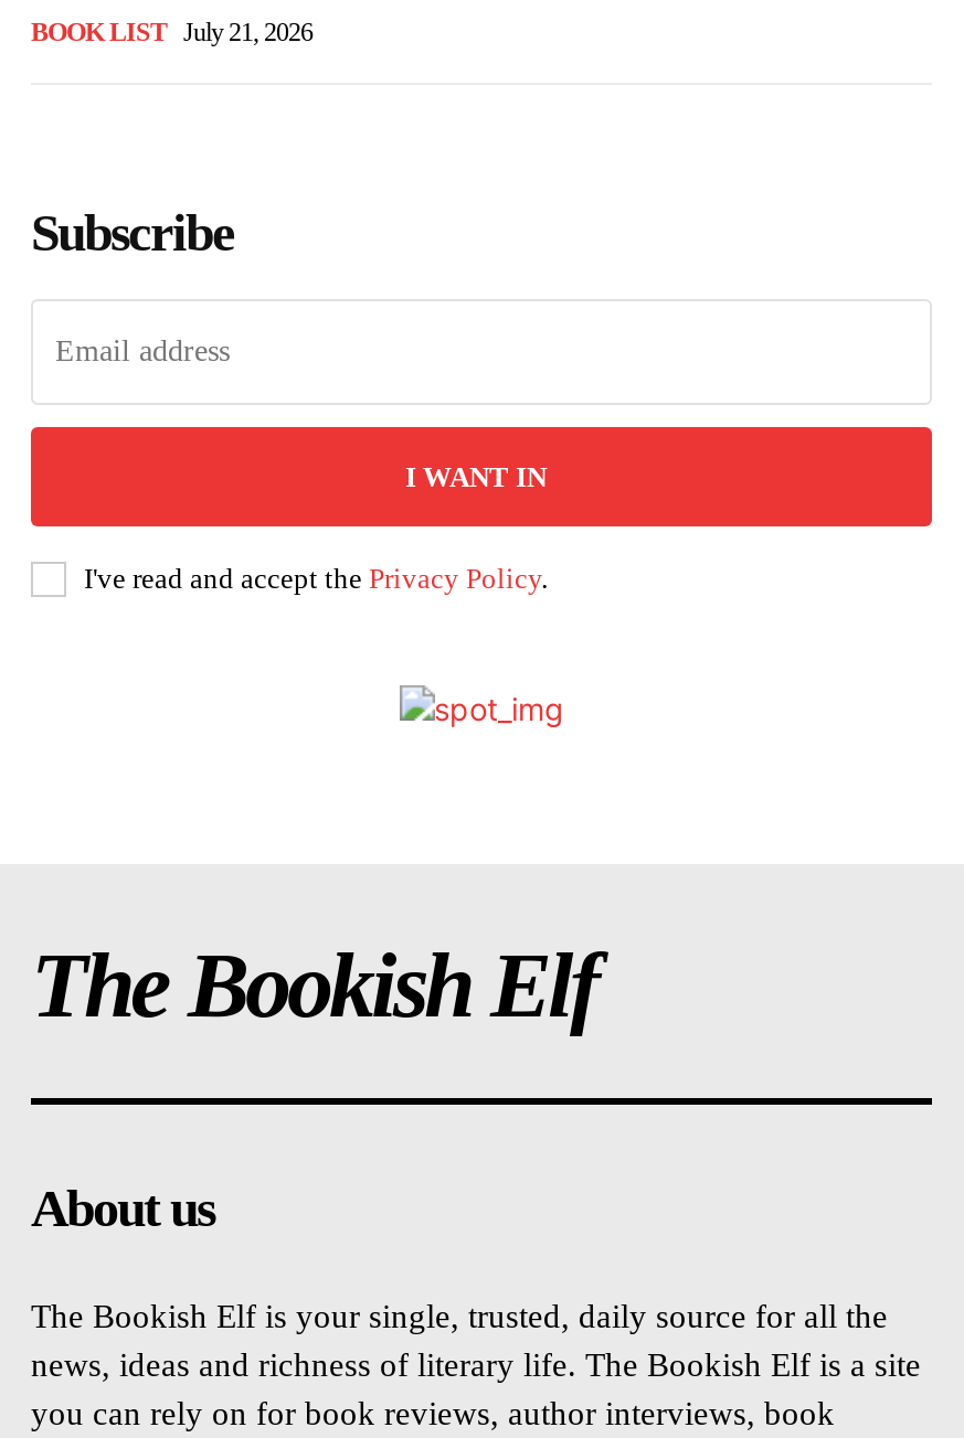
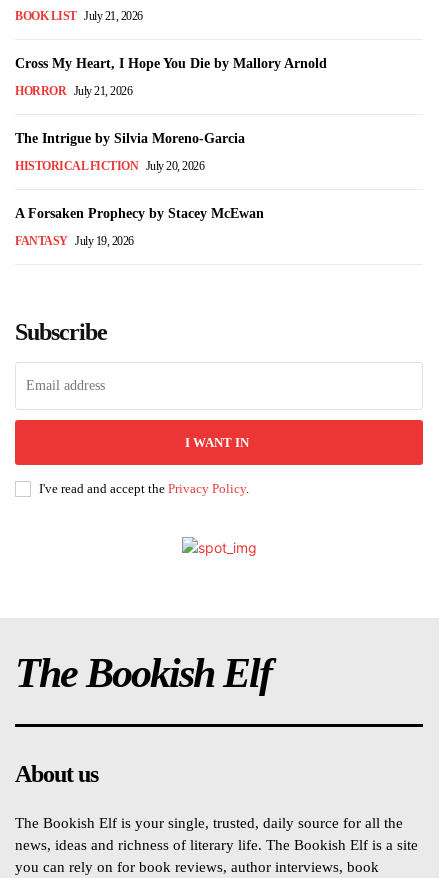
+ Cross My Heart, I Hope You Die by Mallory Arnold
+ HORROR July 21, 2026
+ The Intrigue by Silvia Moreno-Garcia
+ HISTORICAL FICTION July 20, 2026
+ A Forsaken Prophecy by Stacey McEwan
+ FANTASY July 19, 2026
